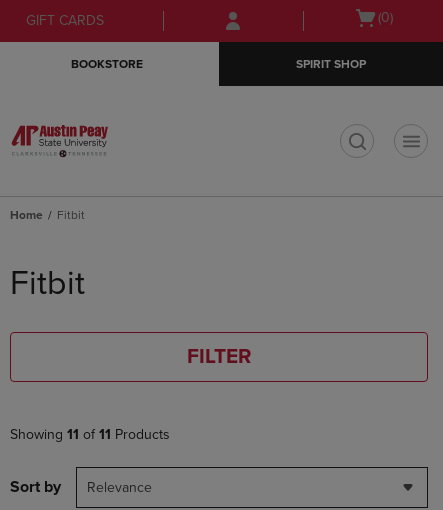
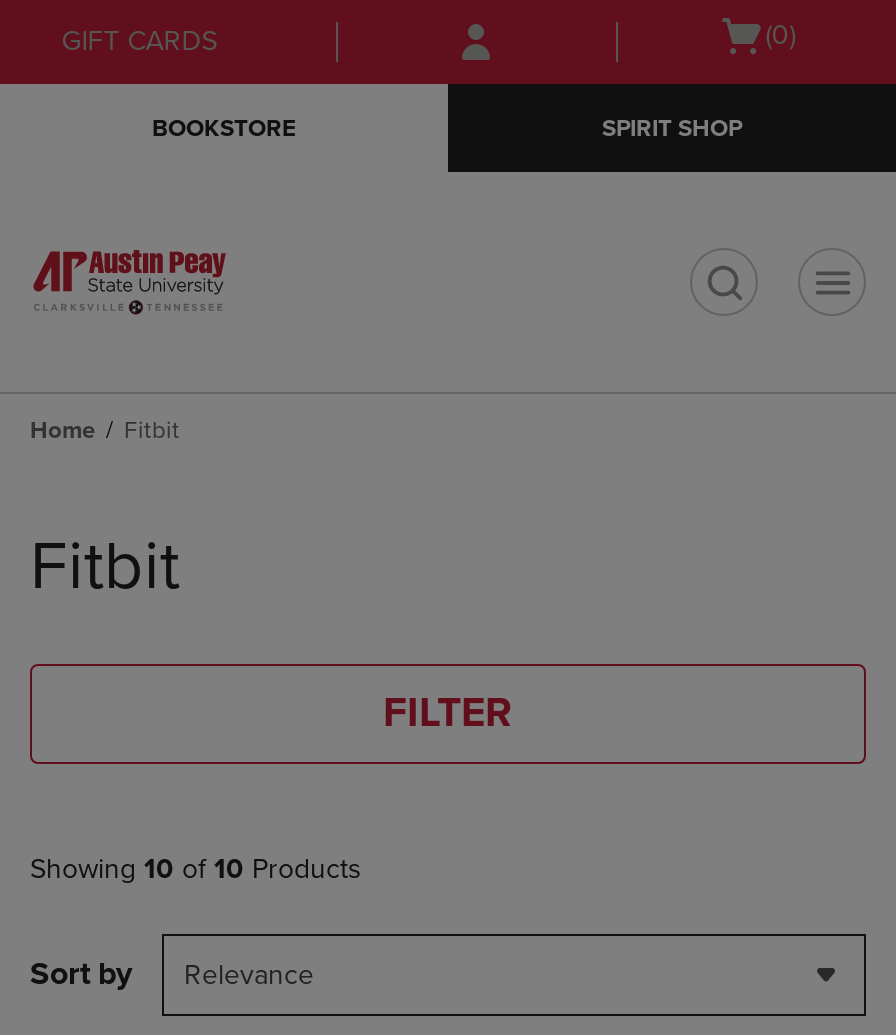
- Showing 11 of 11 Products
+ Showing 10 of 10 Products
